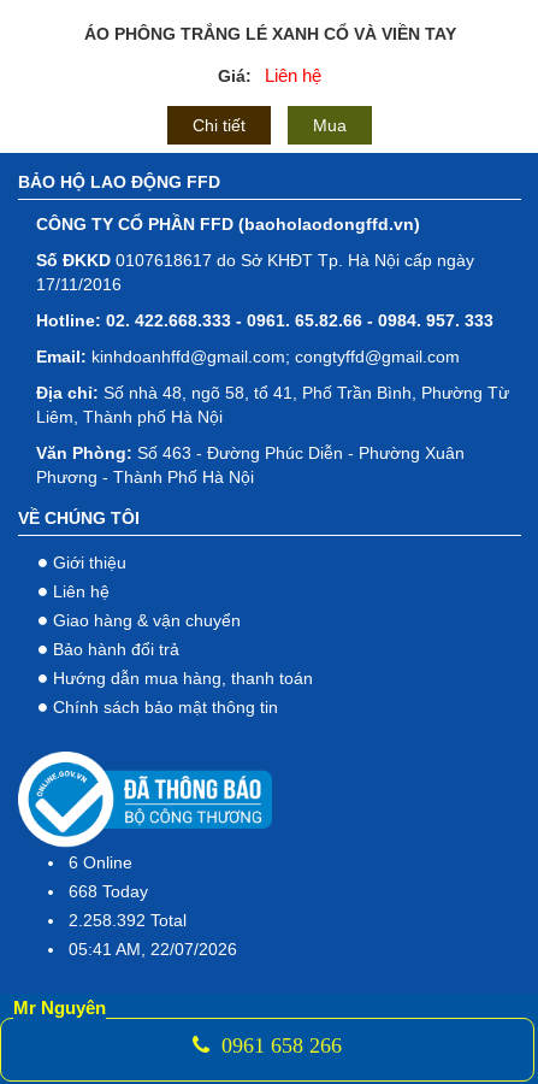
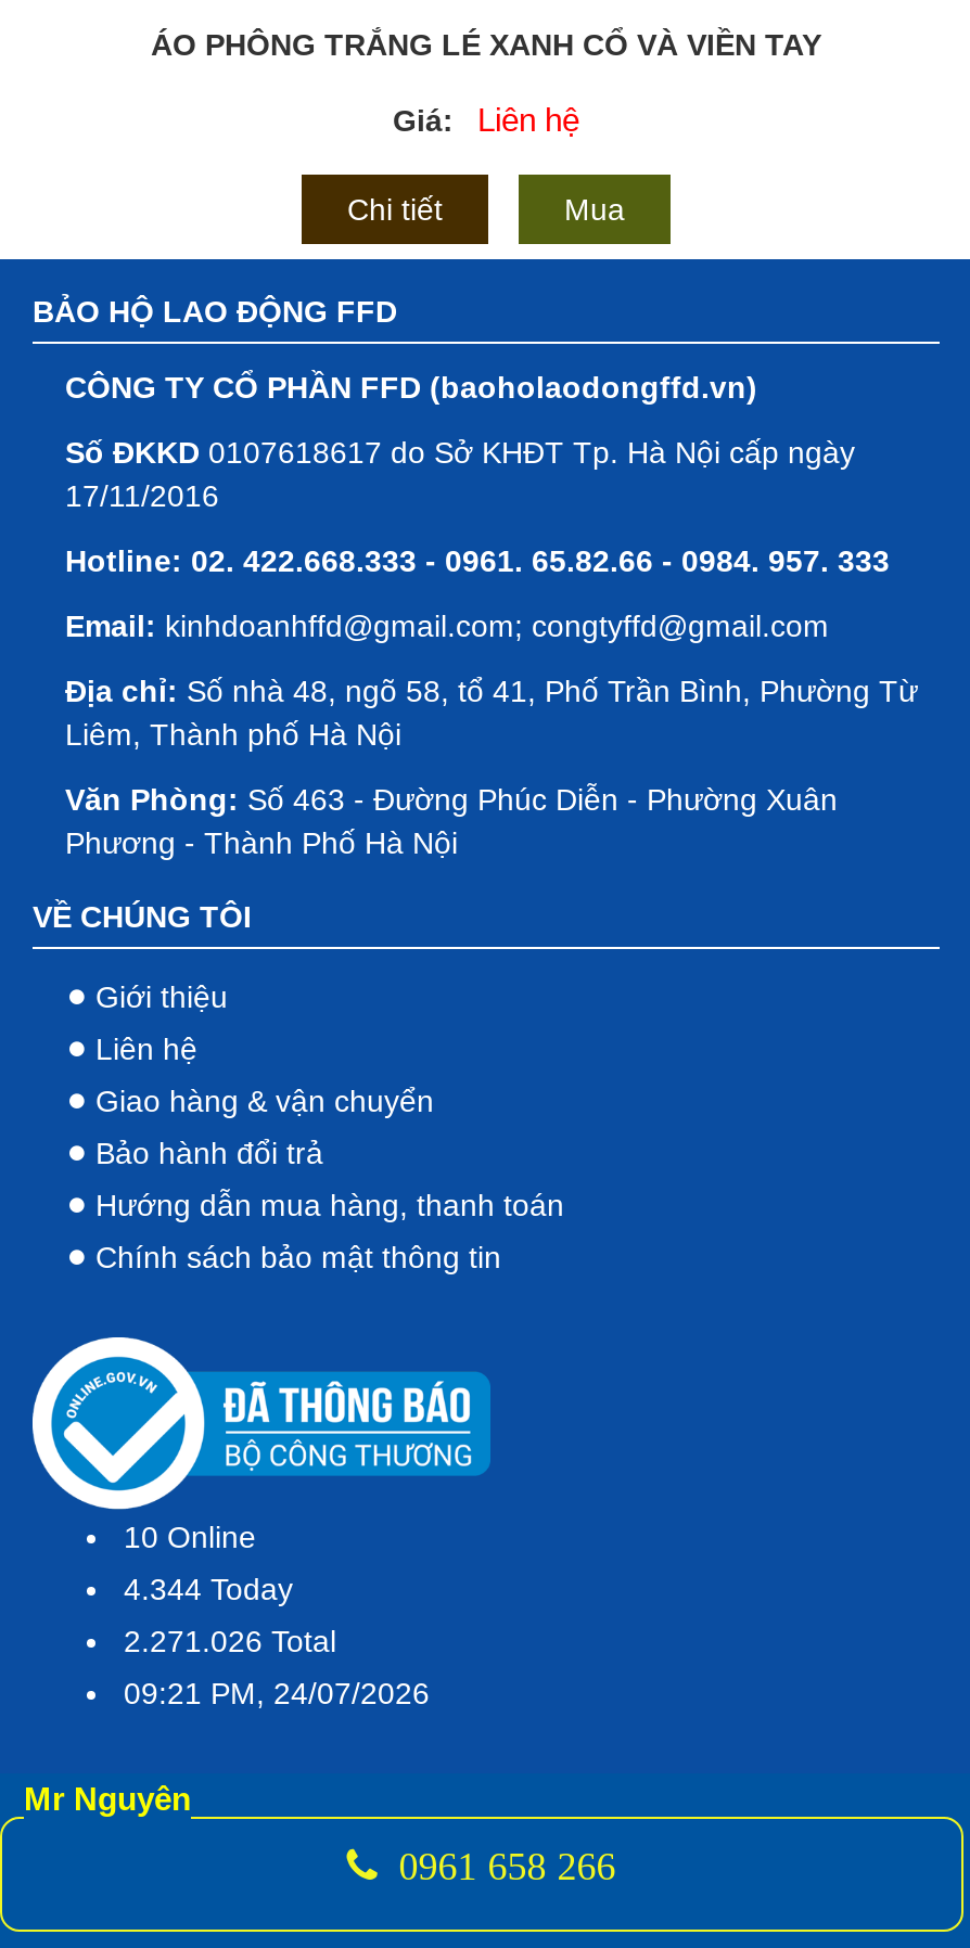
- 6 Online
+ 10 Online

- 668 Today
+ 4.344 Today

- 2.258.392 Total
+ 2.271.026 Total

- 05:41 AM, 22/07/2026
+ 09:21 PM, 24/07/2026
